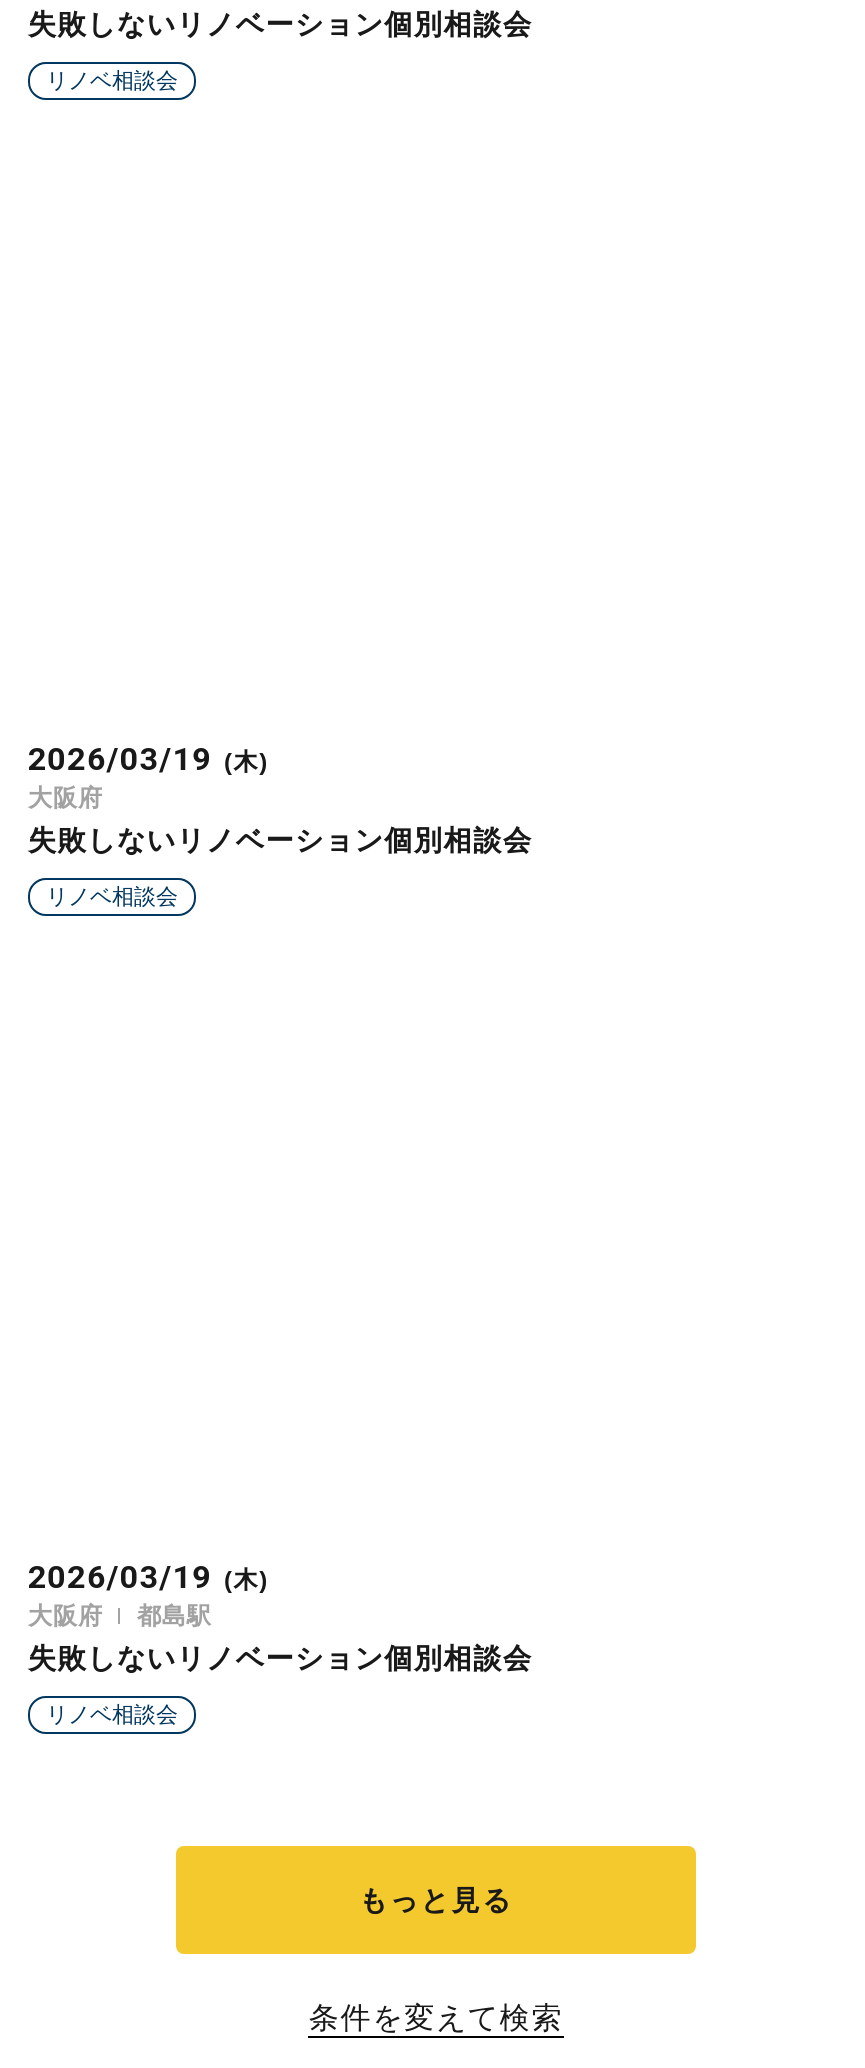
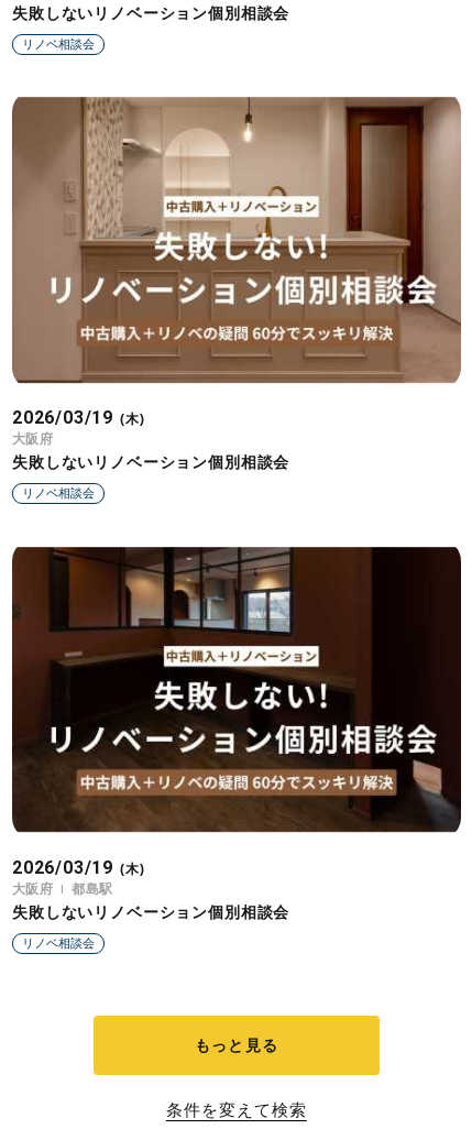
+ [image]

+ [image]
